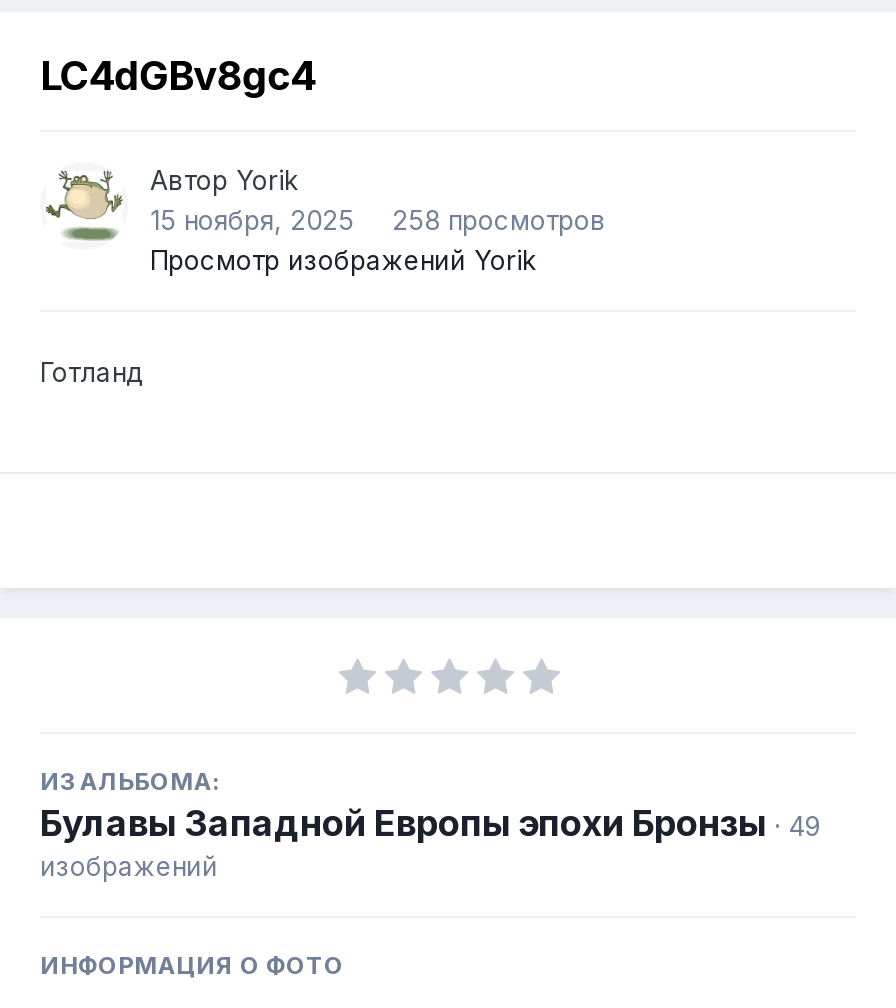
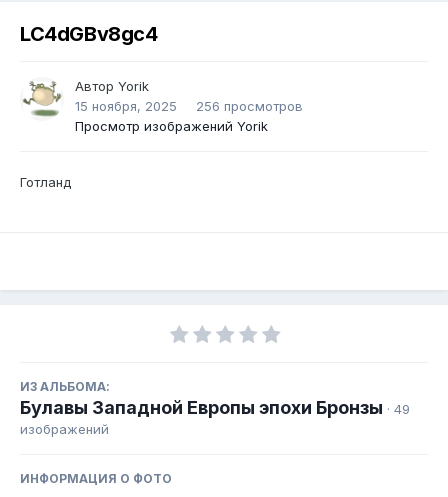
- 15 ноября, 2025 258 просмотров
+ 15 ноября, 2025 256 просмотров
